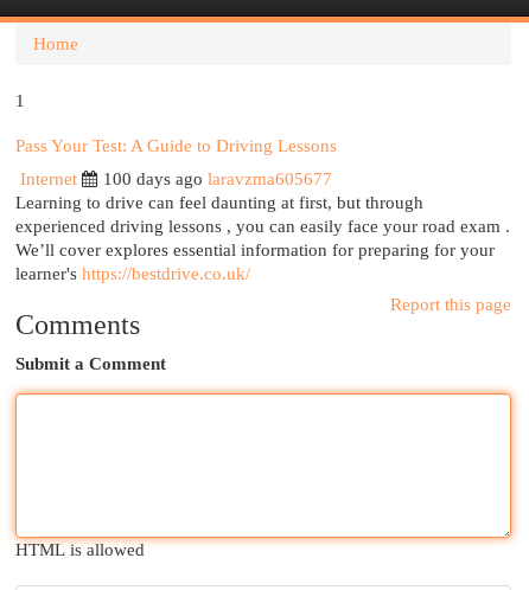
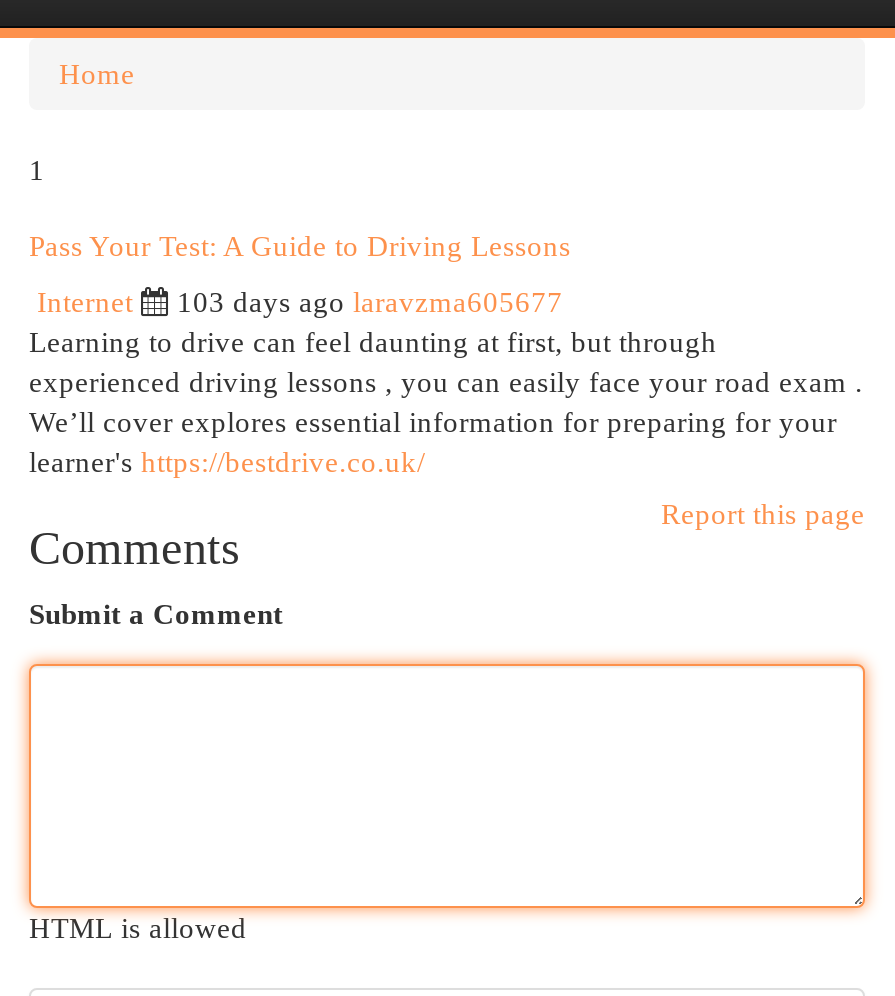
- 100 days ago laravzma605677
+ 103 days ago laravzma605677
